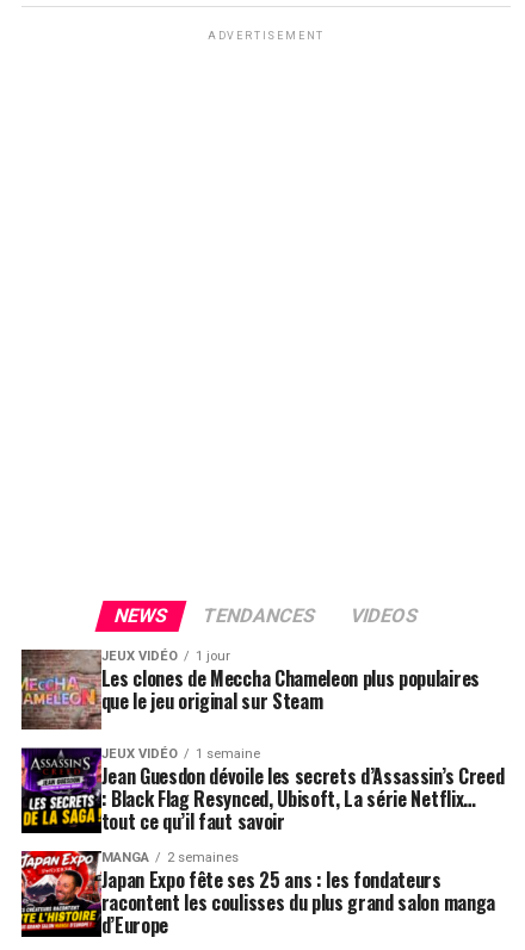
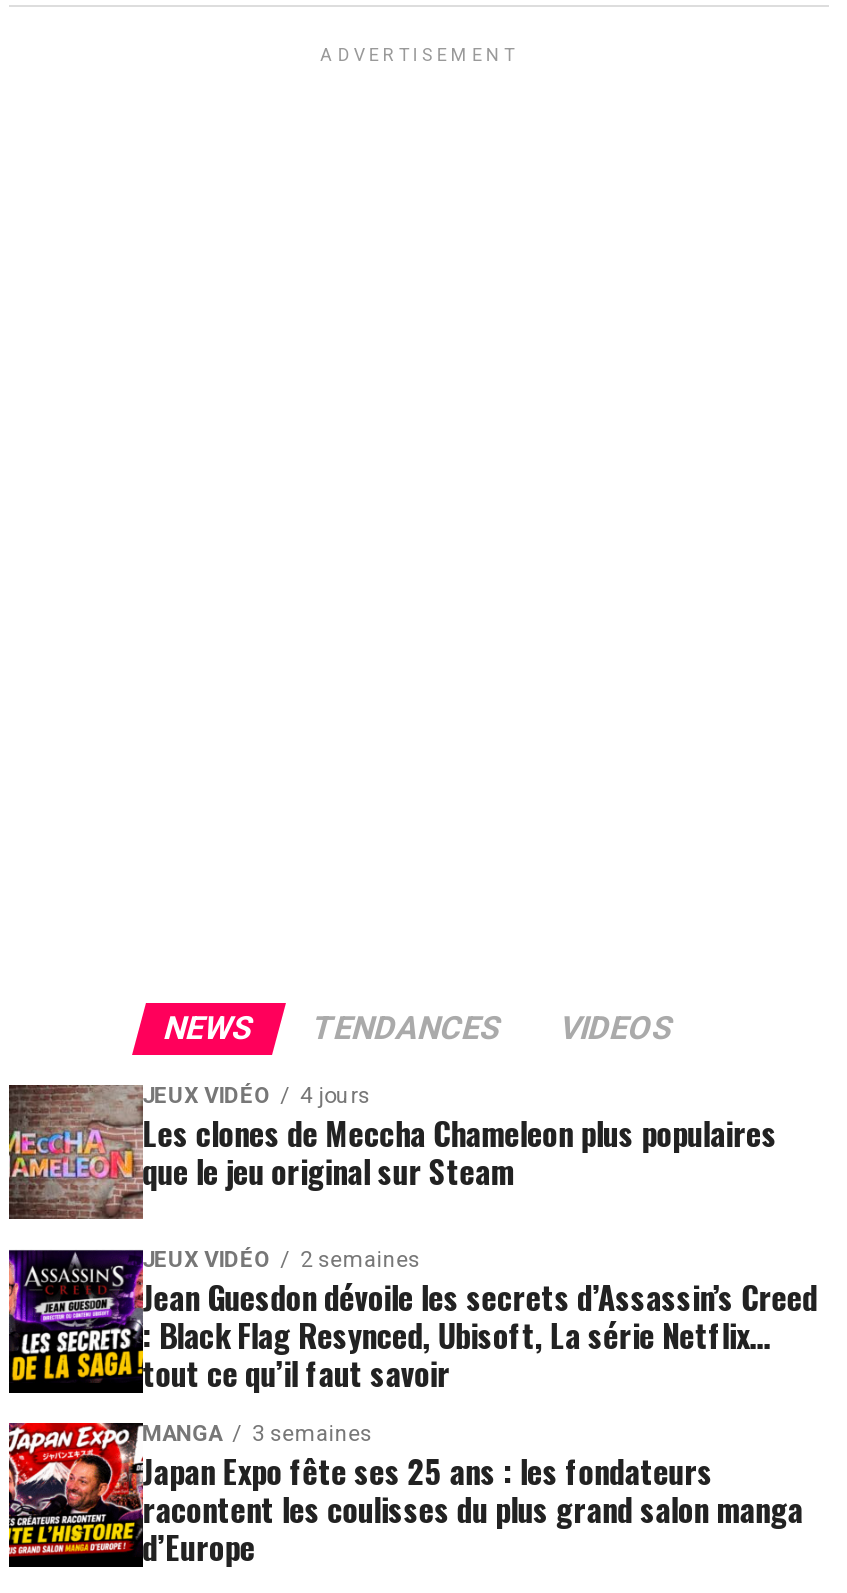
- JEUX VIDÉO 1 jour
+ JEUX VIDÉO 4 jours

- JEUX VIDÉO 1 semaine
+ JEUX VIDÉO 2 semaines

- MANGA 2 semaines
+ MANGA 3 semaines
